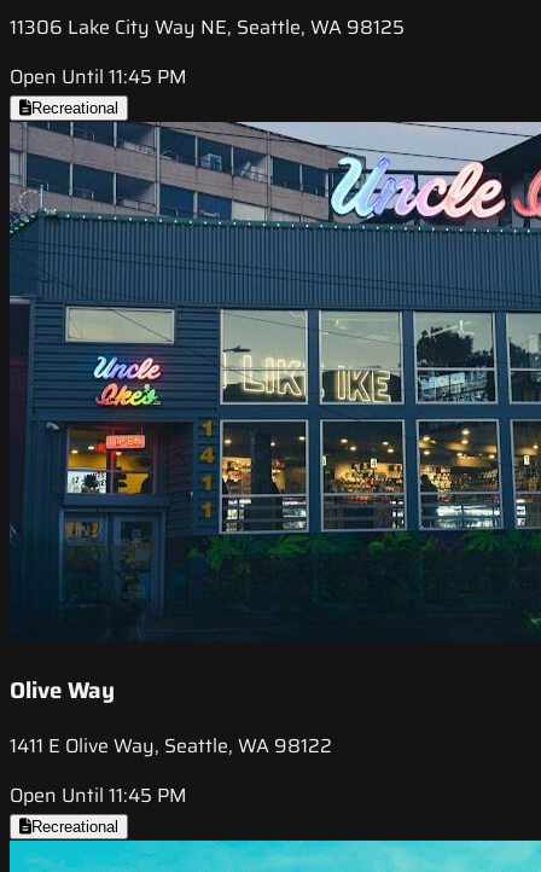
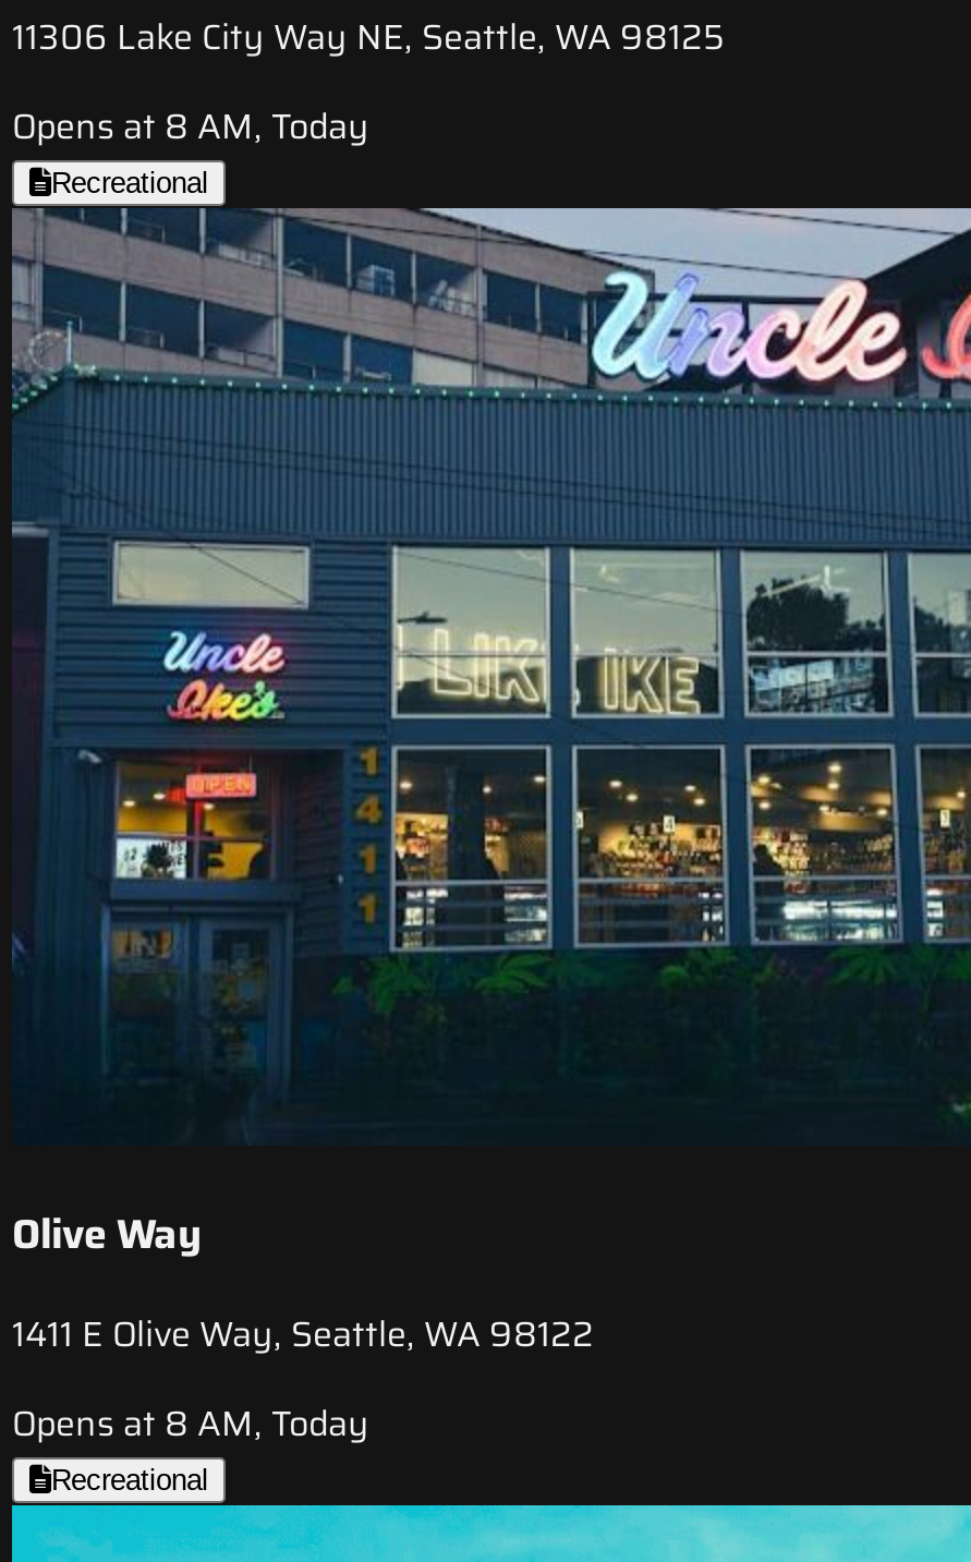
- Open Until 11:45 PM
+ Opens at 8 AM, Today

- Open Until 11:45 PM
+ Opens at 8 AM, Today
